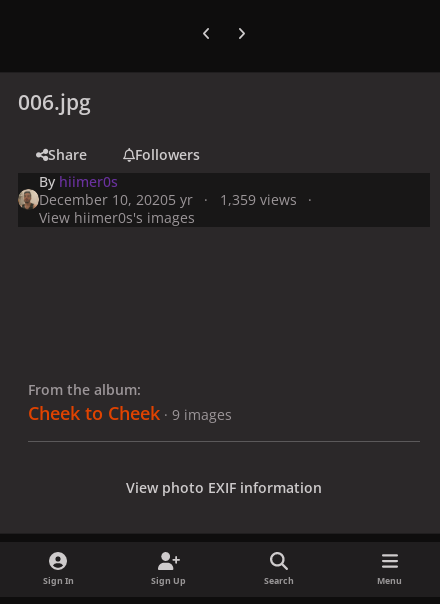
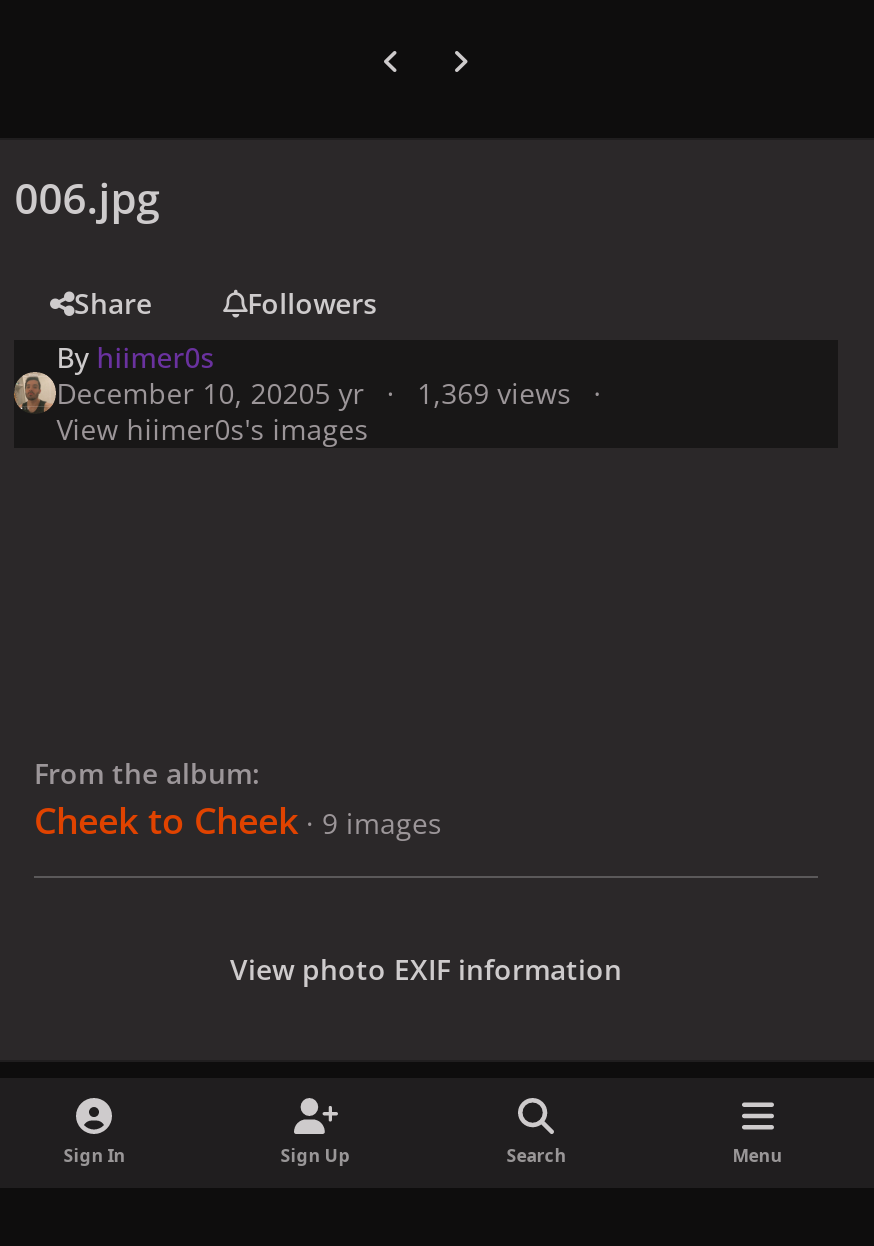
- December 10, 20205 yr 1,359 views
+ December 10, 20205 yr 1,369 views
